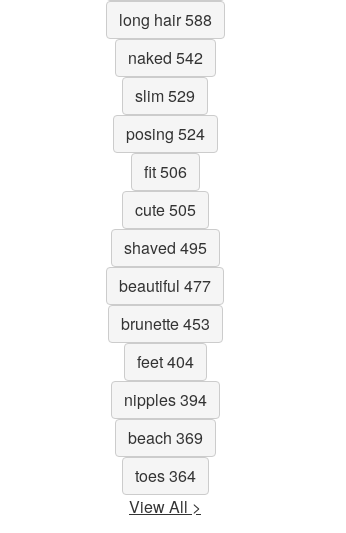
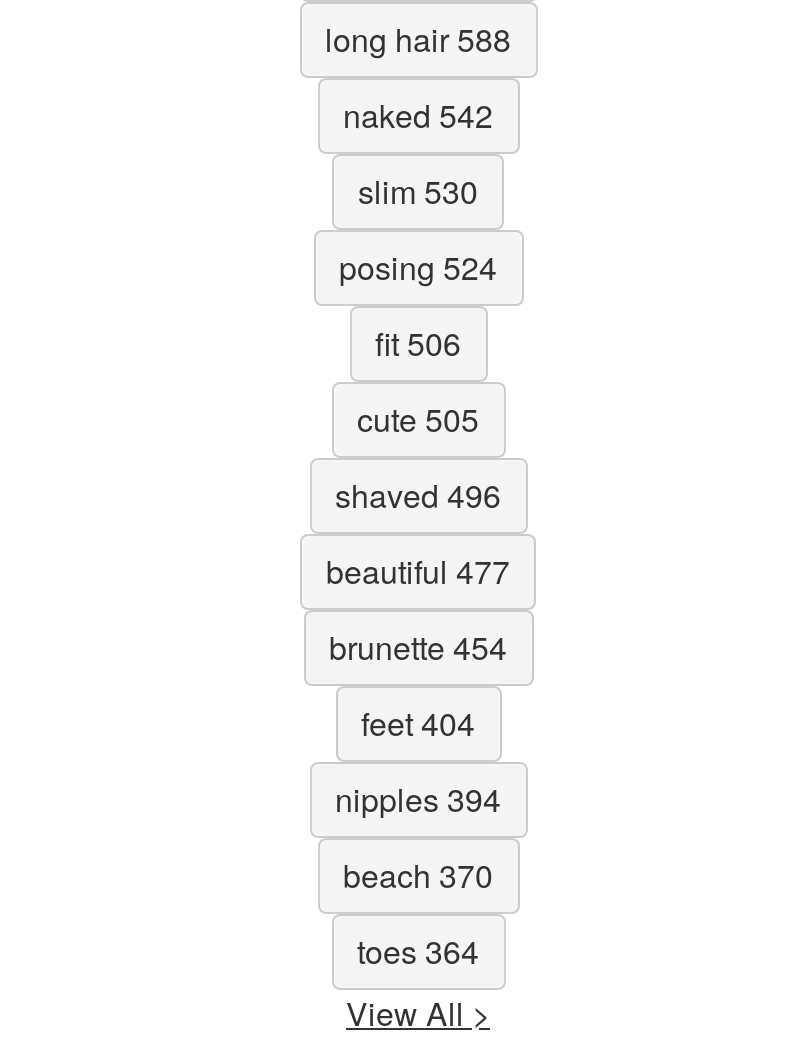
- slim 529
+ slim 530

- shaved 495
+ shaved 496

- brunette 453
+ brunette 454

- beach 369
+ beach 370
